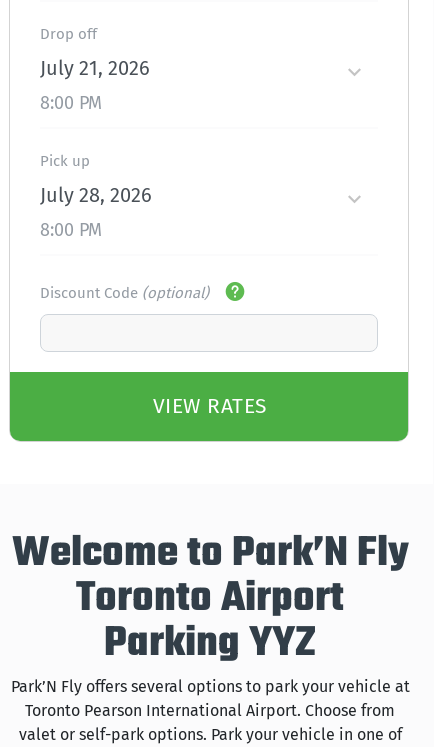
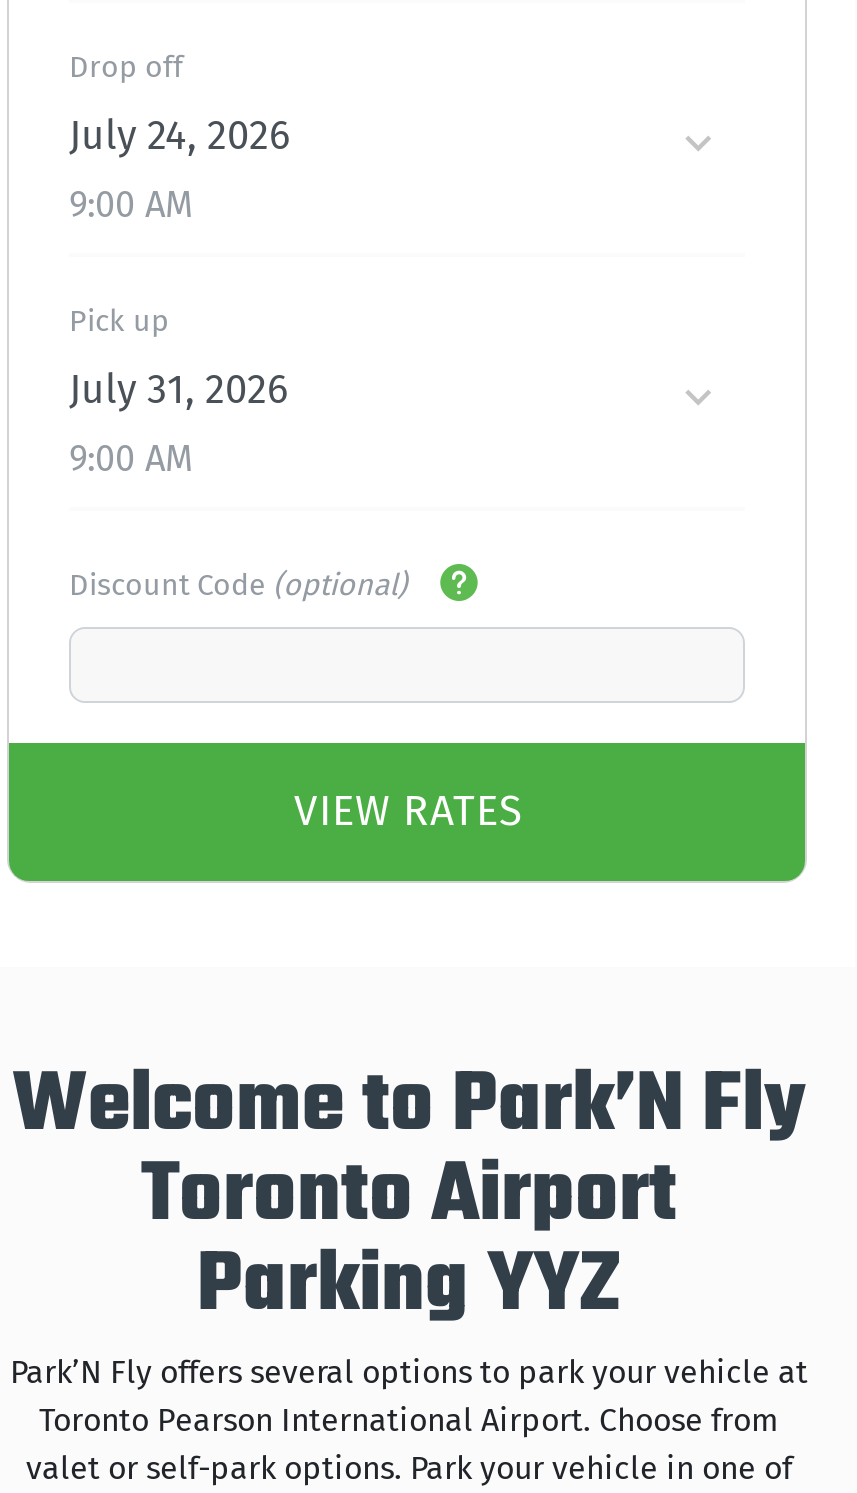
- July 21, 2026
+ July 24, 2026

- 8:00 PM
+ 9:00 AM

- July 28, 2026
+ July 31, 2026

- 8:00 PM
+ 9:00 AM
